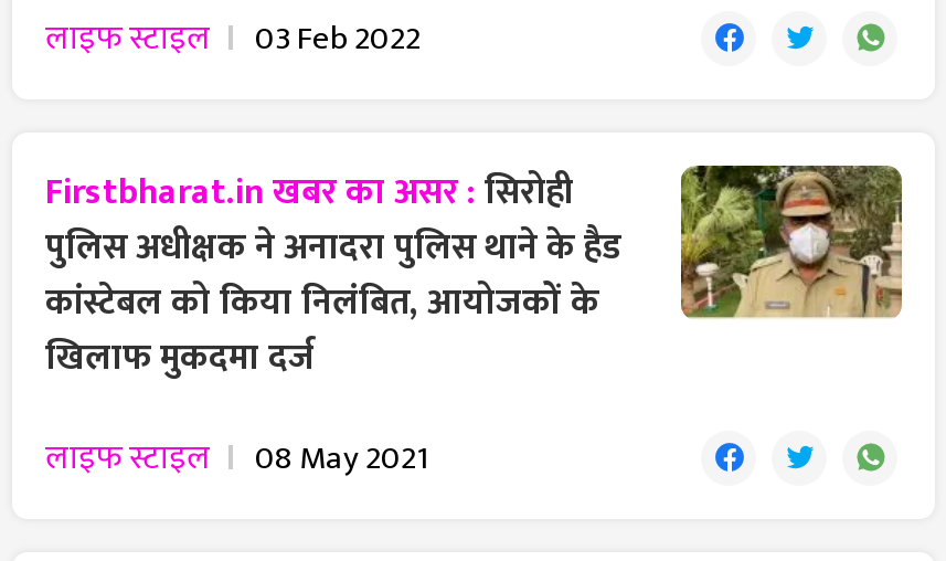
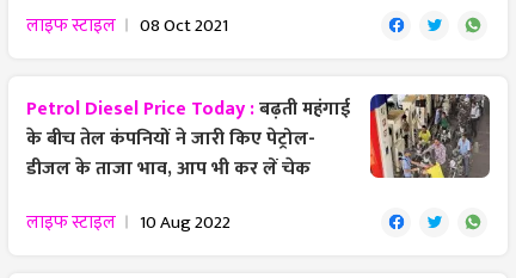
- लाइफ स्टाइल 03 Feb 2022
+ लाइफ स्टाइल 08 Oct 2021

- [image]
- Firstbharat.in खबर का असर : सिरोही
- पुलिस अधीक्षक ने अनादरा पुलिस थाने के हैड
- कांस्टेबल को किया निलंबित, आयोजकों के
- खिलाफ मुकदमा दर्ज
+ [image]
+ Petrol Diesel Price Today : बढ़ती महंगाई
+ के बीच तेल कंपनियों ने जारी किए पेट्रोल-
+ डीजल के ताजा भाव, आप भी कर लें चेक

- लाइफ स्टाइल 08 May 2021
+ लाइफ स्टाइल 10 Aug 2022
